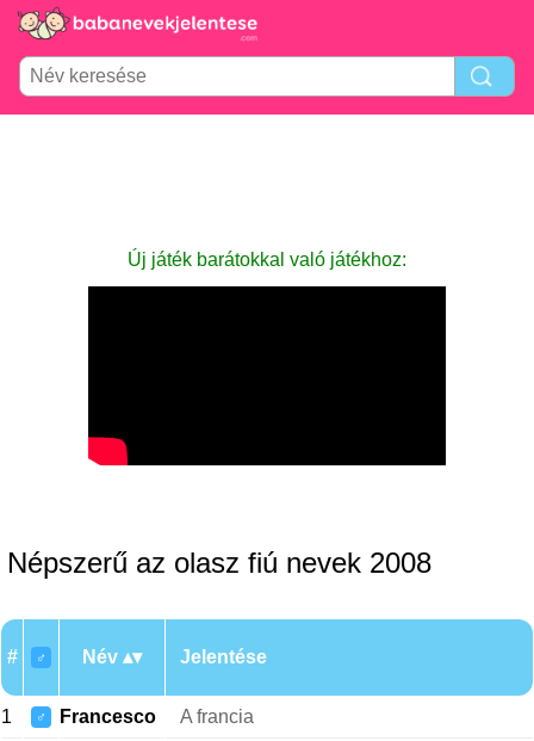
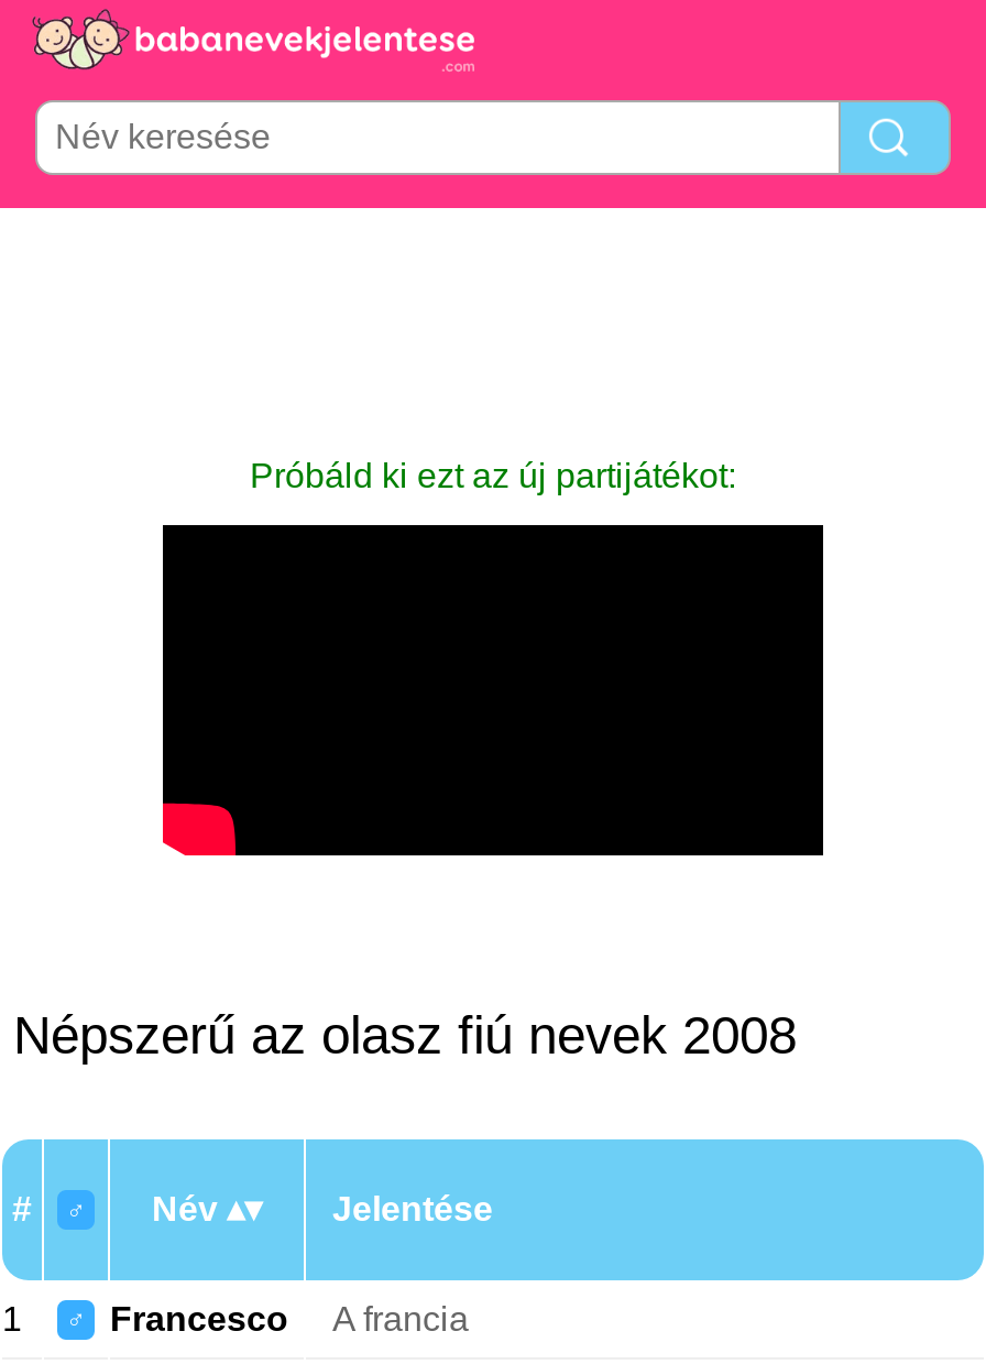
- Új játék barátokkal való játékhoz:
+ Próbáld ki ezt az új partijátékot:
